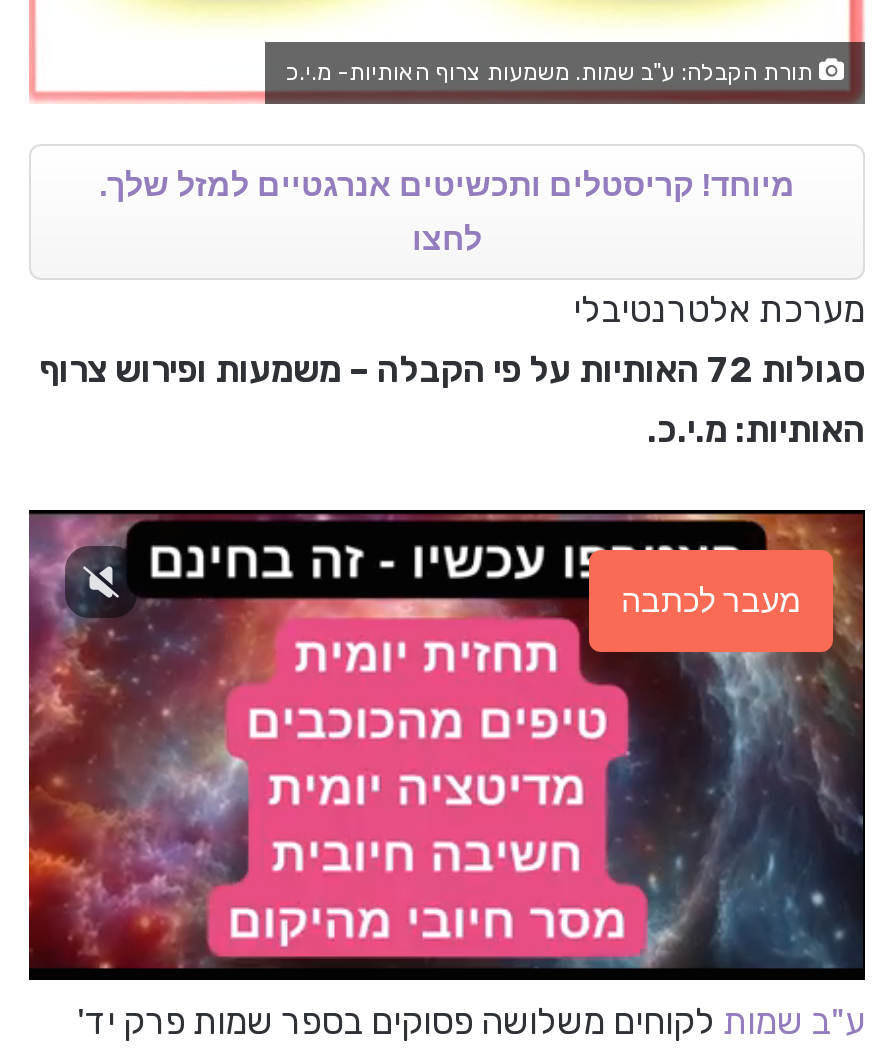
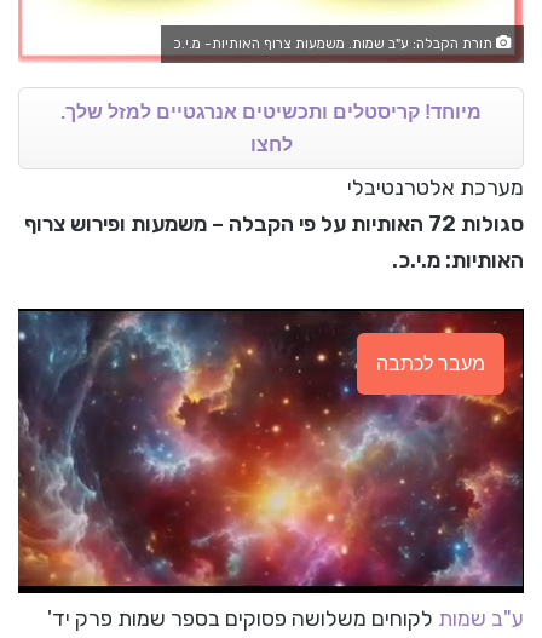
- [image]
+ [image]
